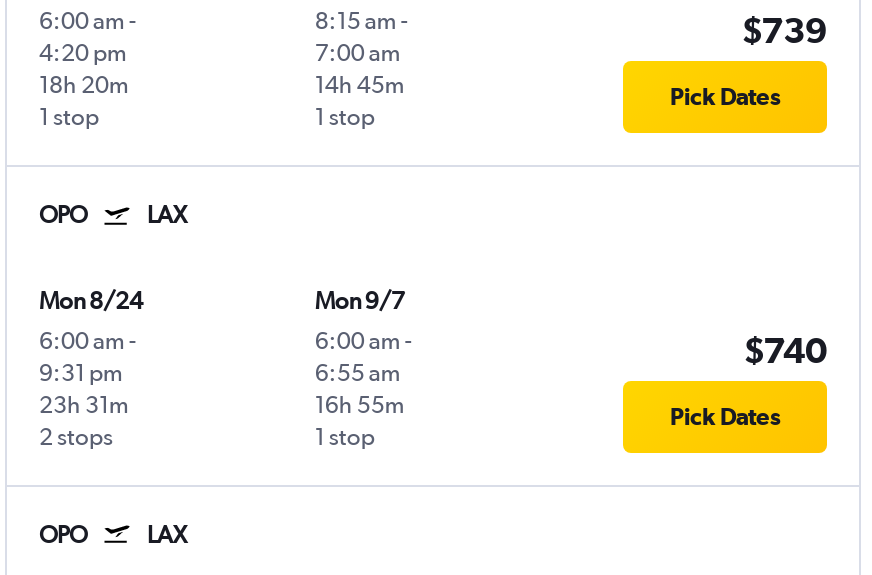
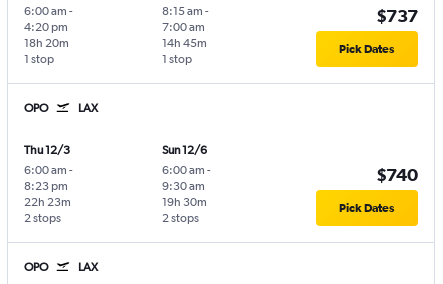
- $739
+ $737

- Mon 8/24
+ Thu 12/3

- Mon 9/7
+ Sun 12/6

- 9:31 pm
+ 8:23 pm

- 6:55 am
+ 9:30 am

- 23h 31m
+ 22h 23m

- 16h 55m
+ 19h 30m

- 1 stop
+ 2 stops
